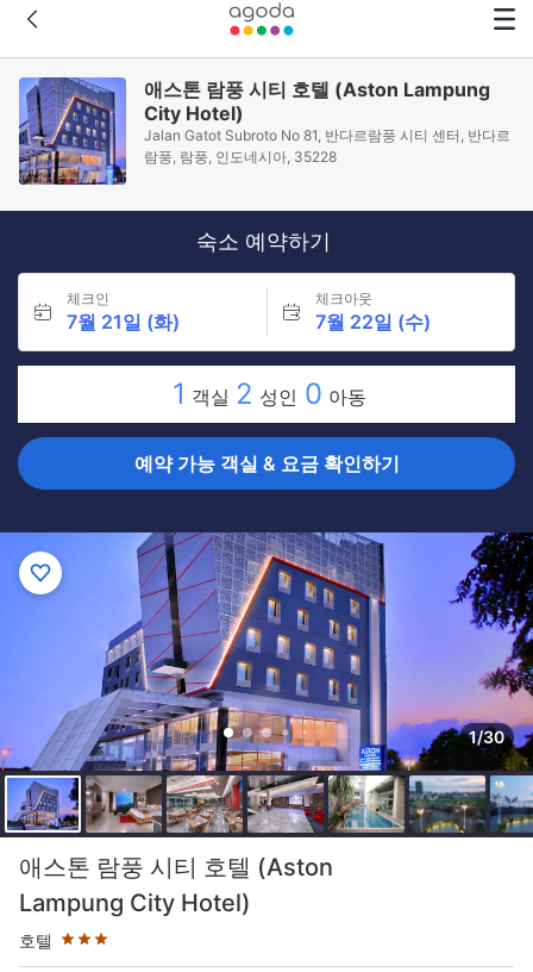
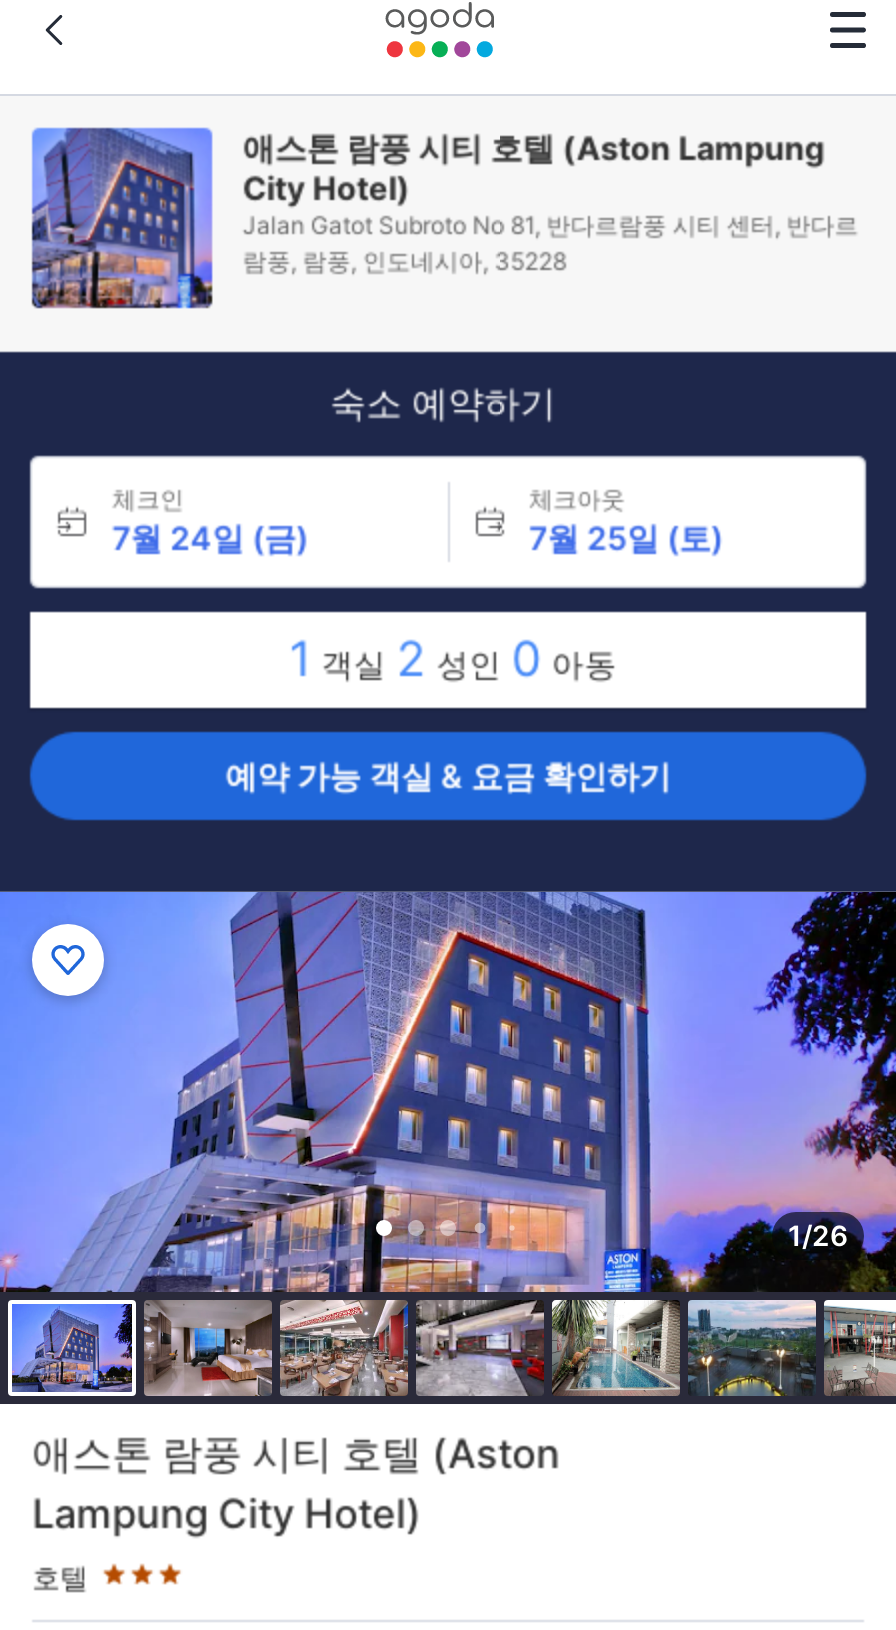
- 7월 21일 (화)
+ 7월 24일 (금)

- 7월 22일 (수)
+ 7월 25일 (토)

- 1/30
+ 1/26

- [image]
+ [image]
